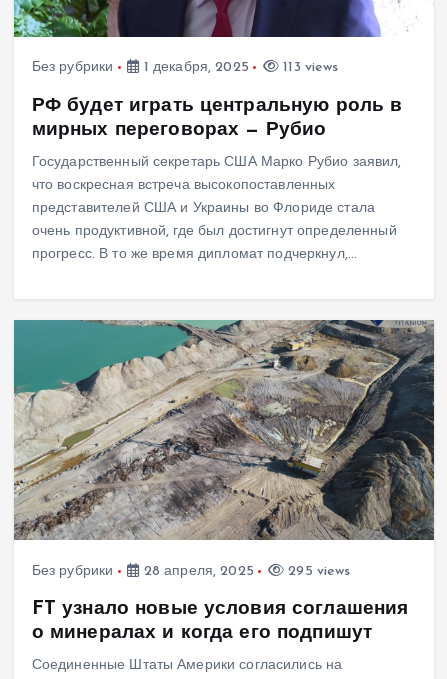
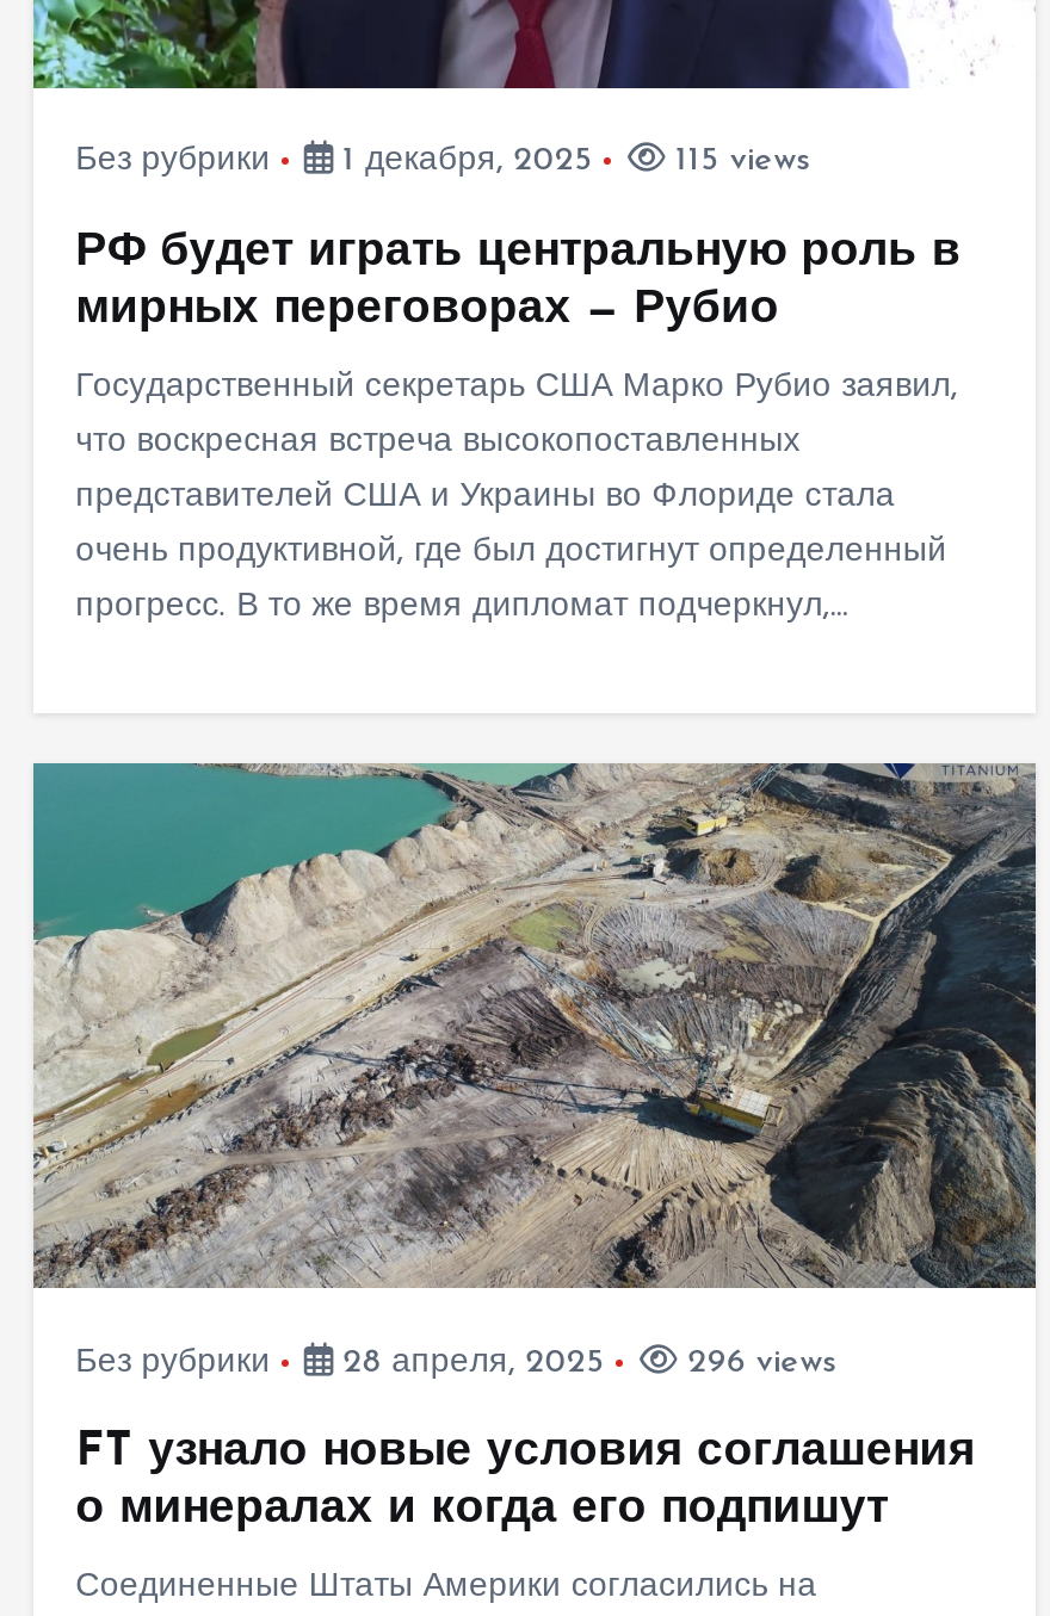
- 113 views
+ 115 views

- 295 views
+ 296 views
